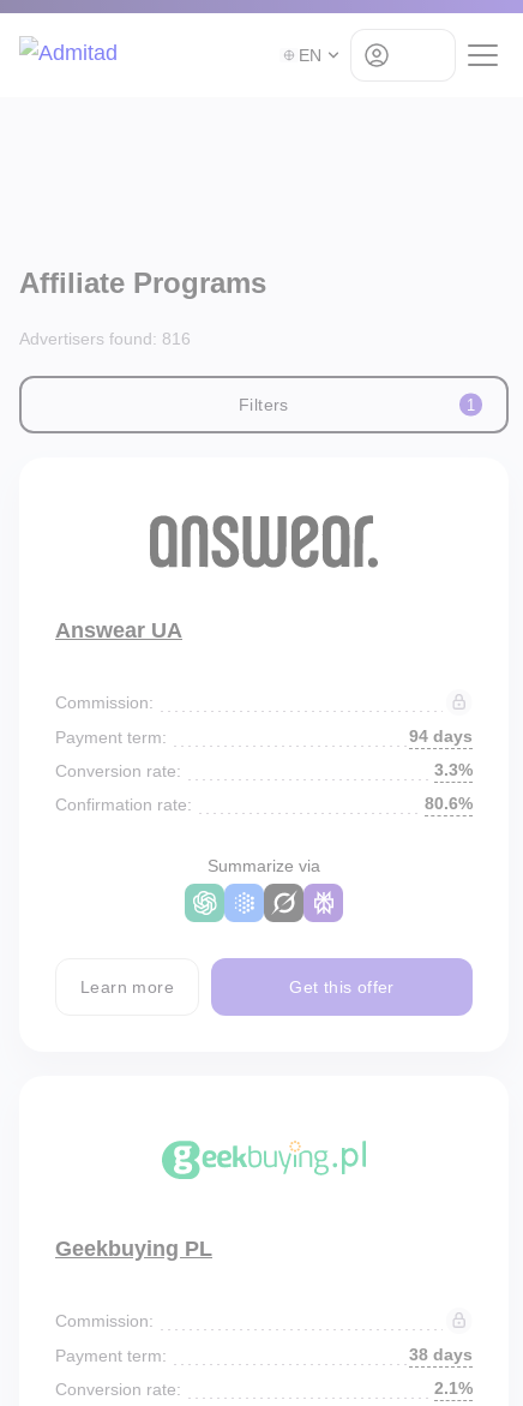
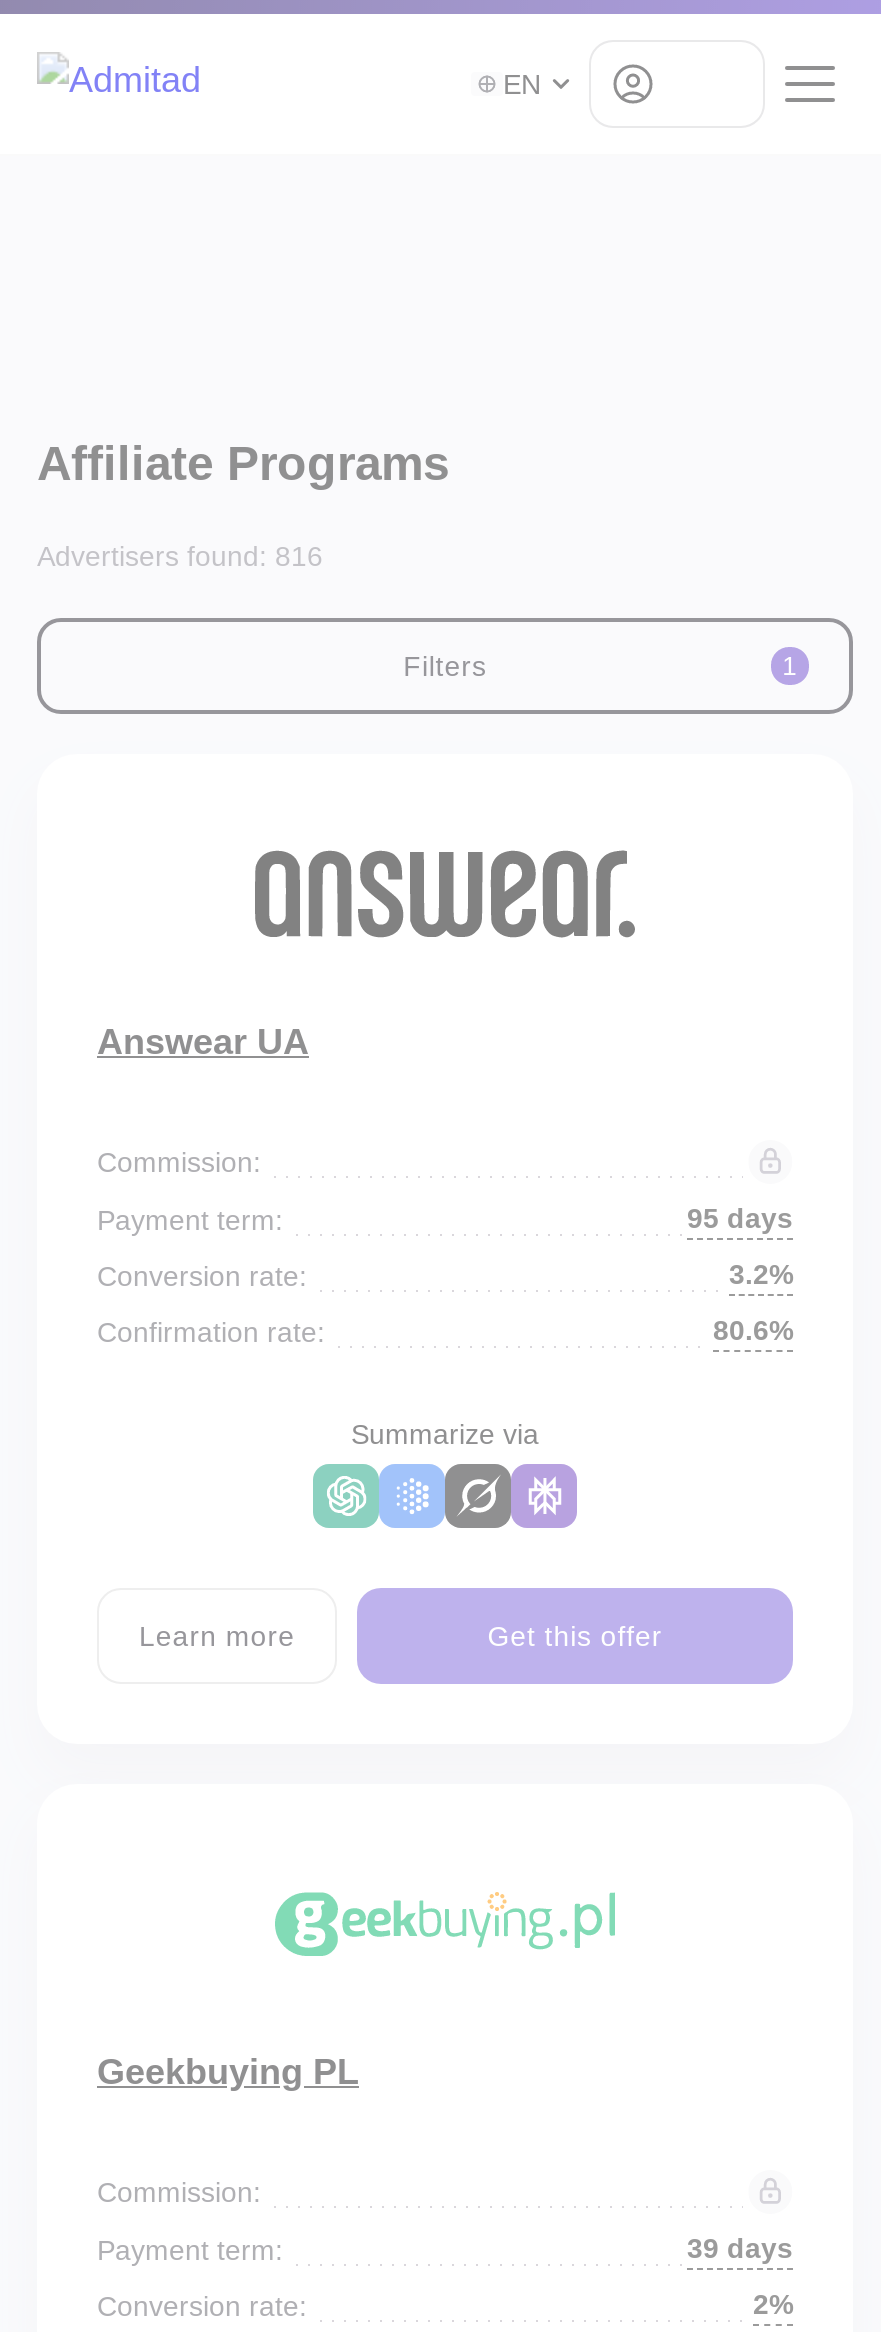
- 94 days
+ 95 days

- 3.3%
+ 3.2%

- 38 days
+ 39 days

- 2.1%
+ 2%
